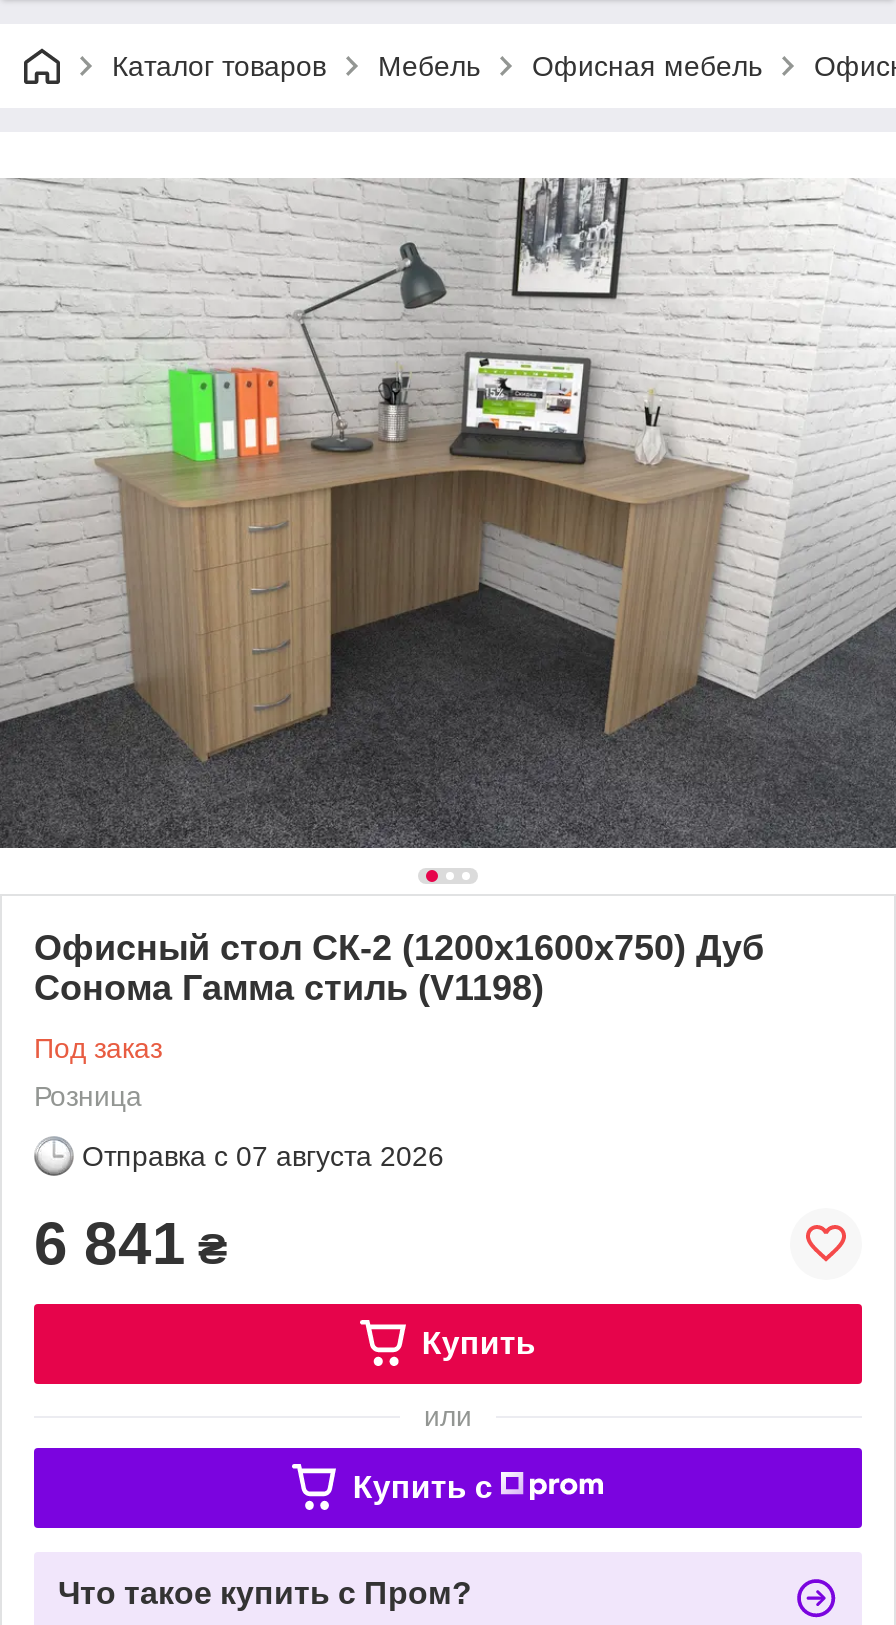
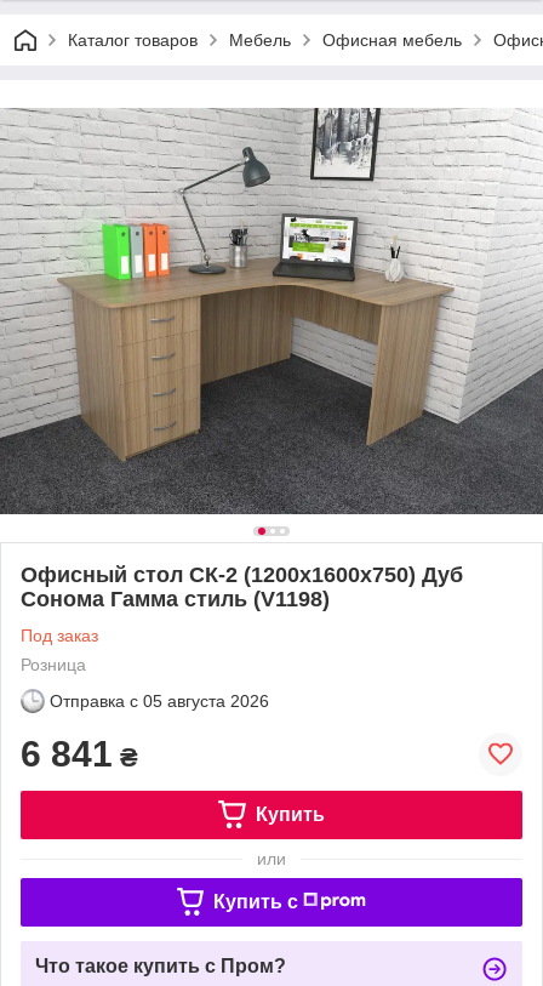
- Отправка с 07 августа 2026
+ Отправка с 05 августа 2026
